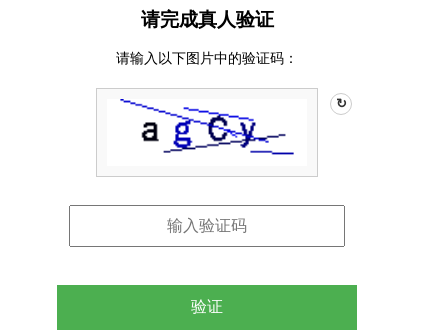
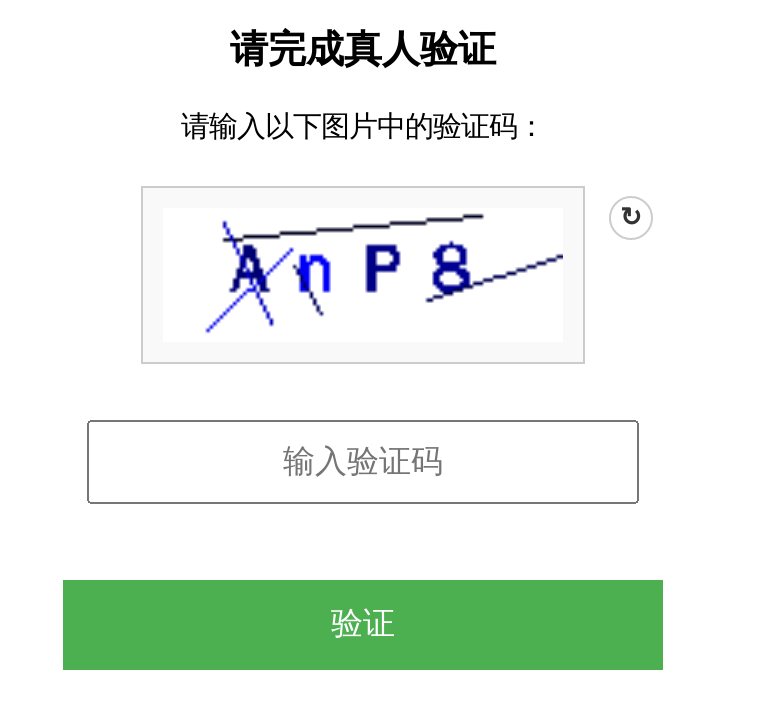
- [image]
+ [image]
